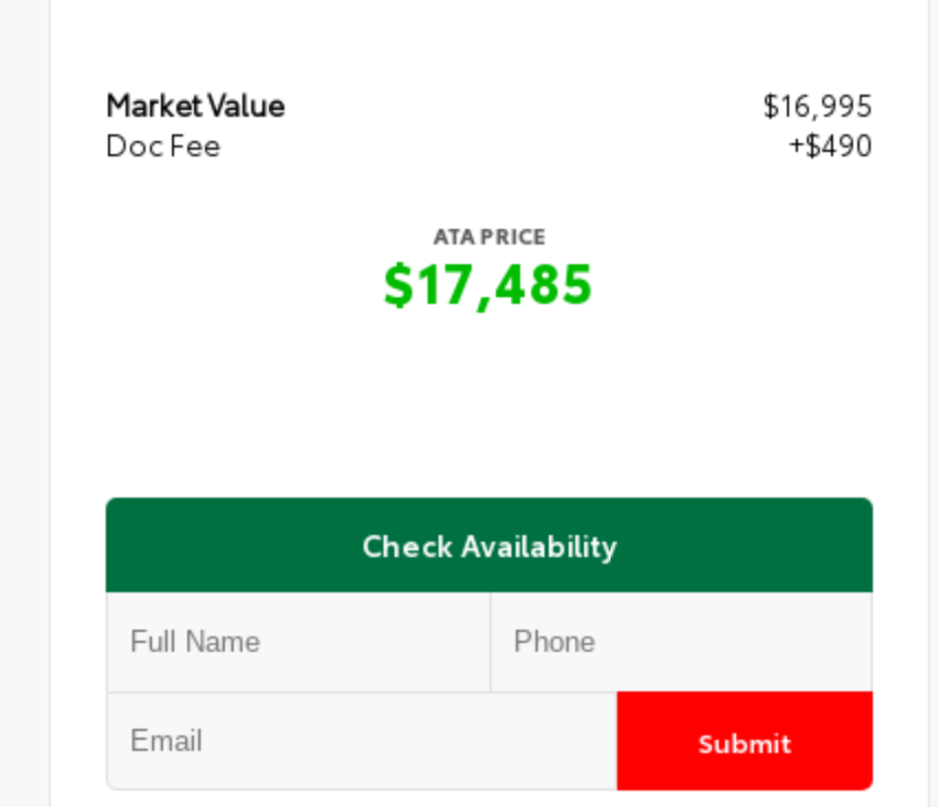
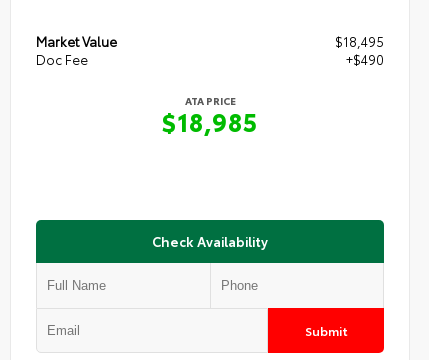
- $16,995
+ $18,495

- $17,485
+ $18,985
